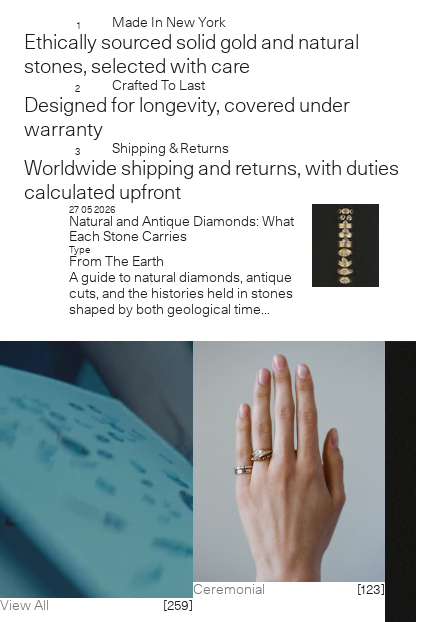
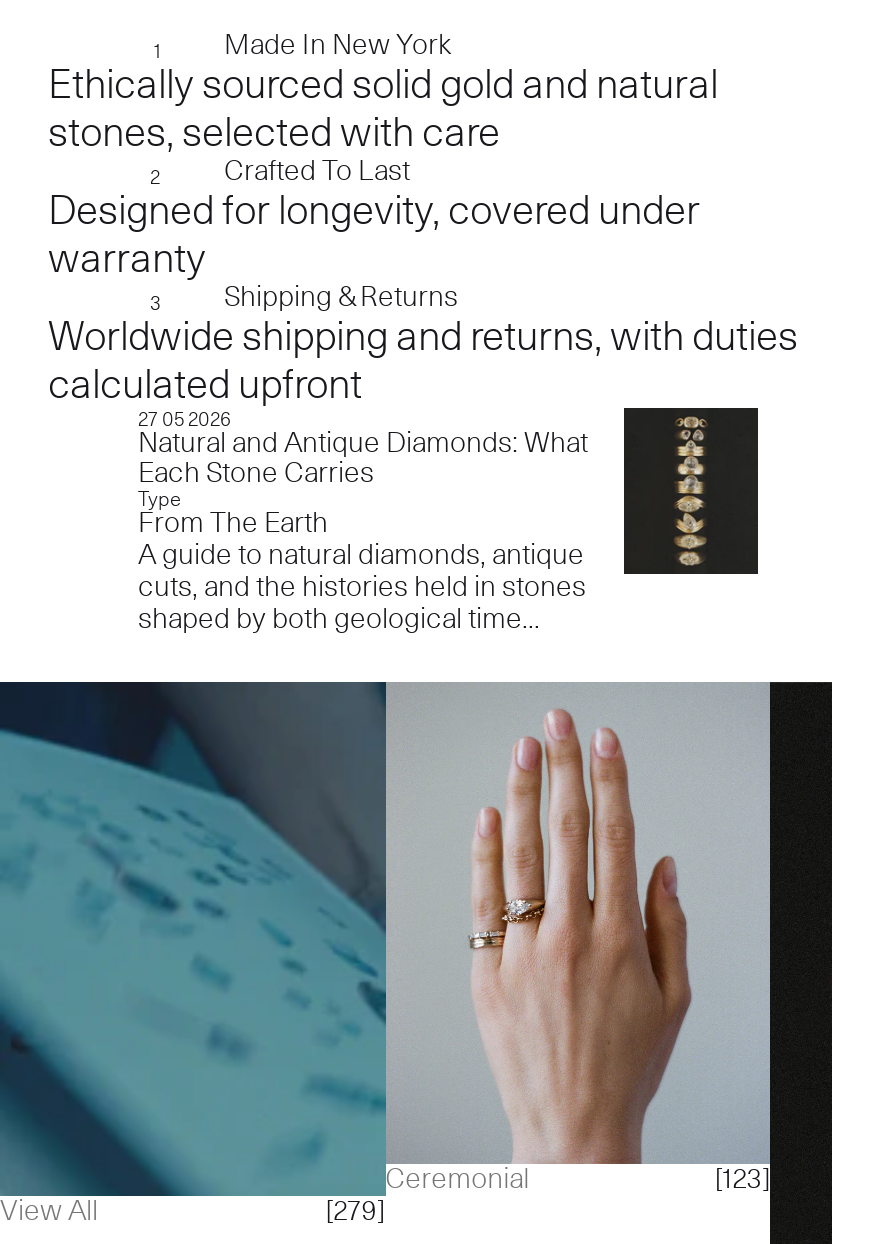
- [259]
+ [279]
